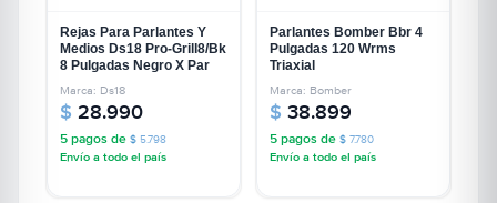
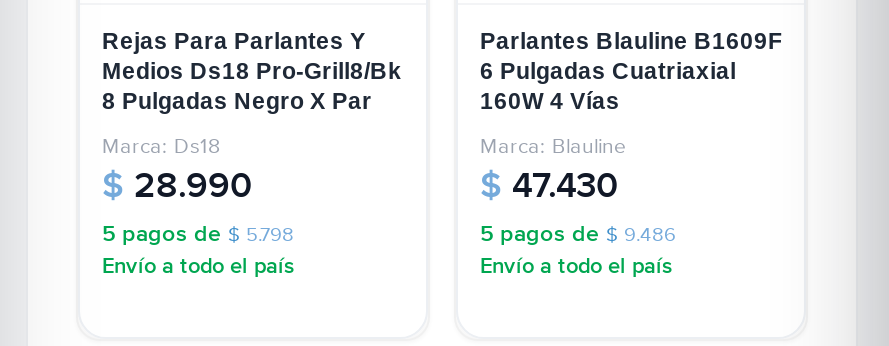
- Parlantes Bomber Bbr 4
- Pulgadas 120 Wrms
- Triaxial
+ Parlantes Blauline B1609F
+ 6 Pulgadas Cuatriaxial
+ 160W 4 Vías

- Marca: Bomber
- $38.899
- 5 pagos de $7.780
+ Marca: Blauline
+ $47.430
+ 5 pagos de $9.486
